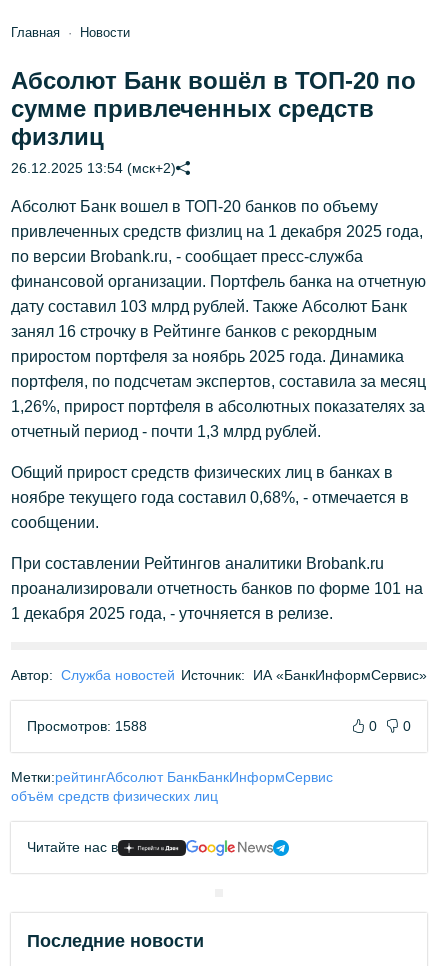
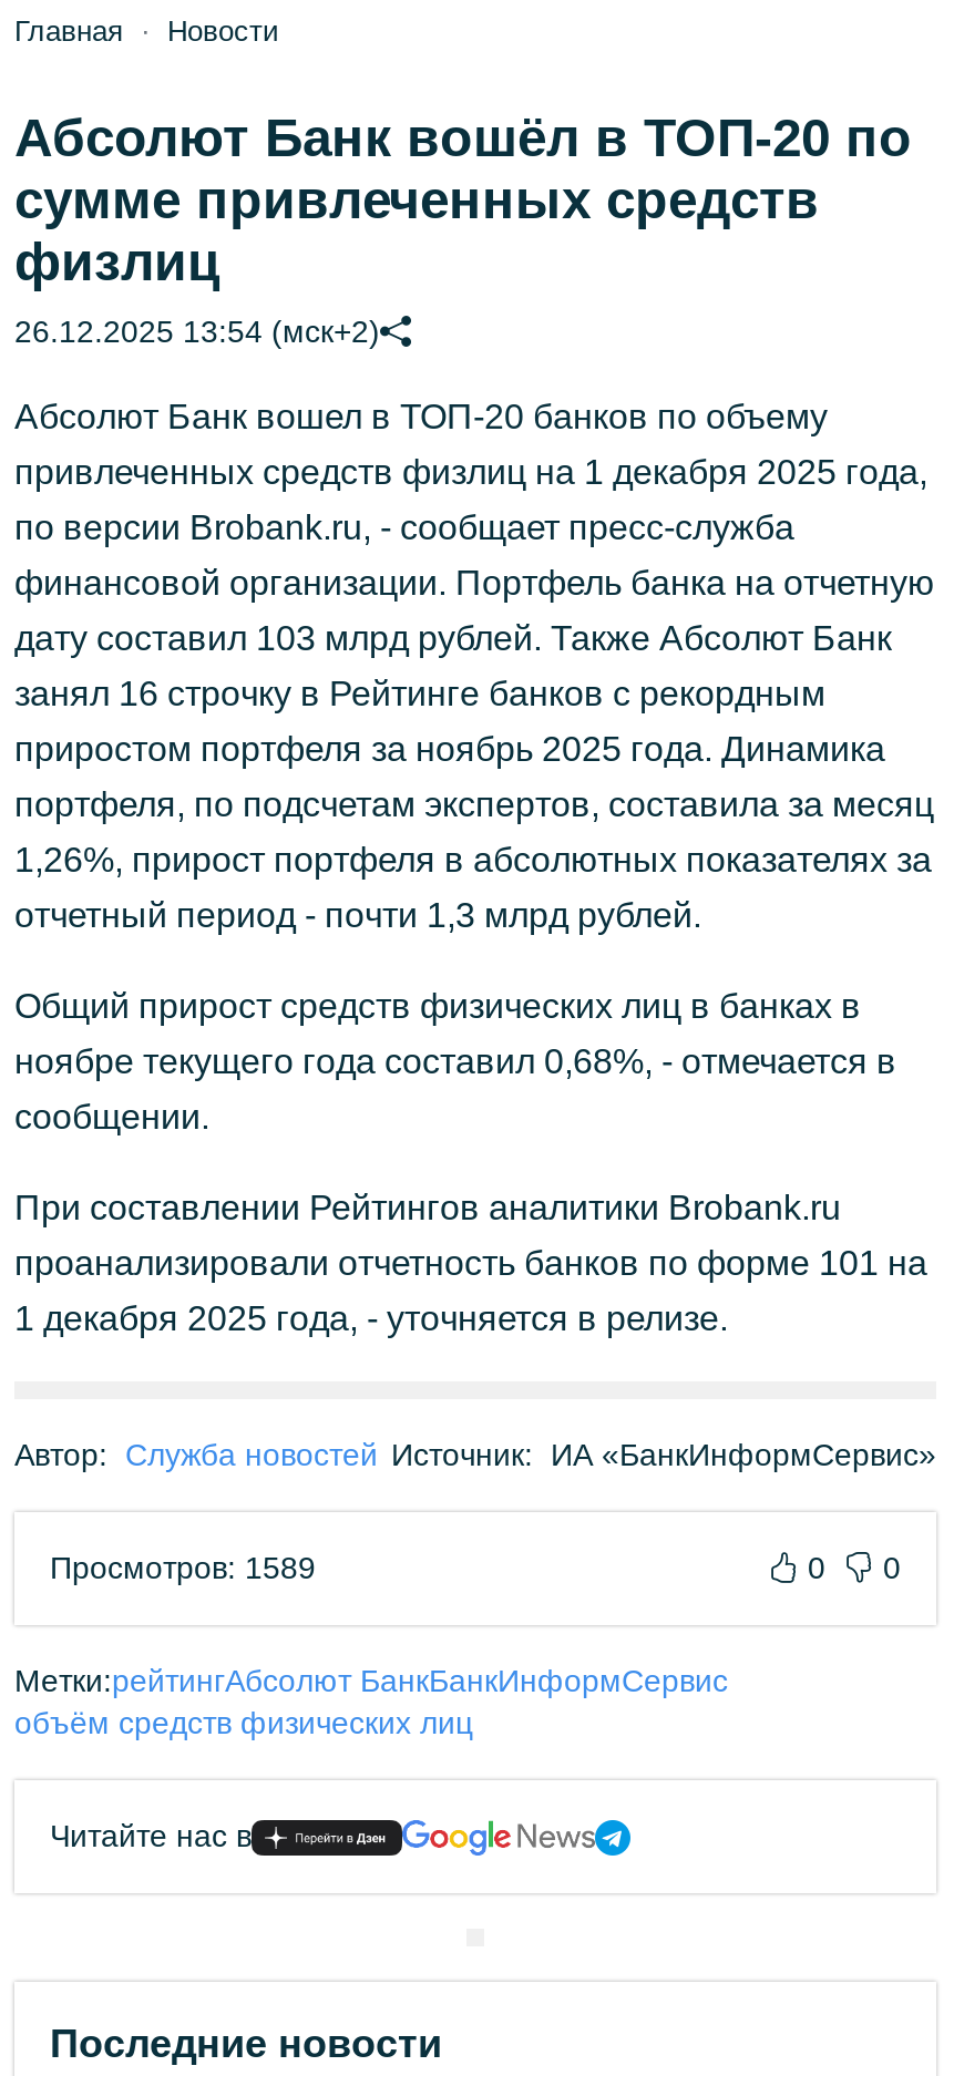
- Просмотров: 1588
+ Просмотров: 1589
